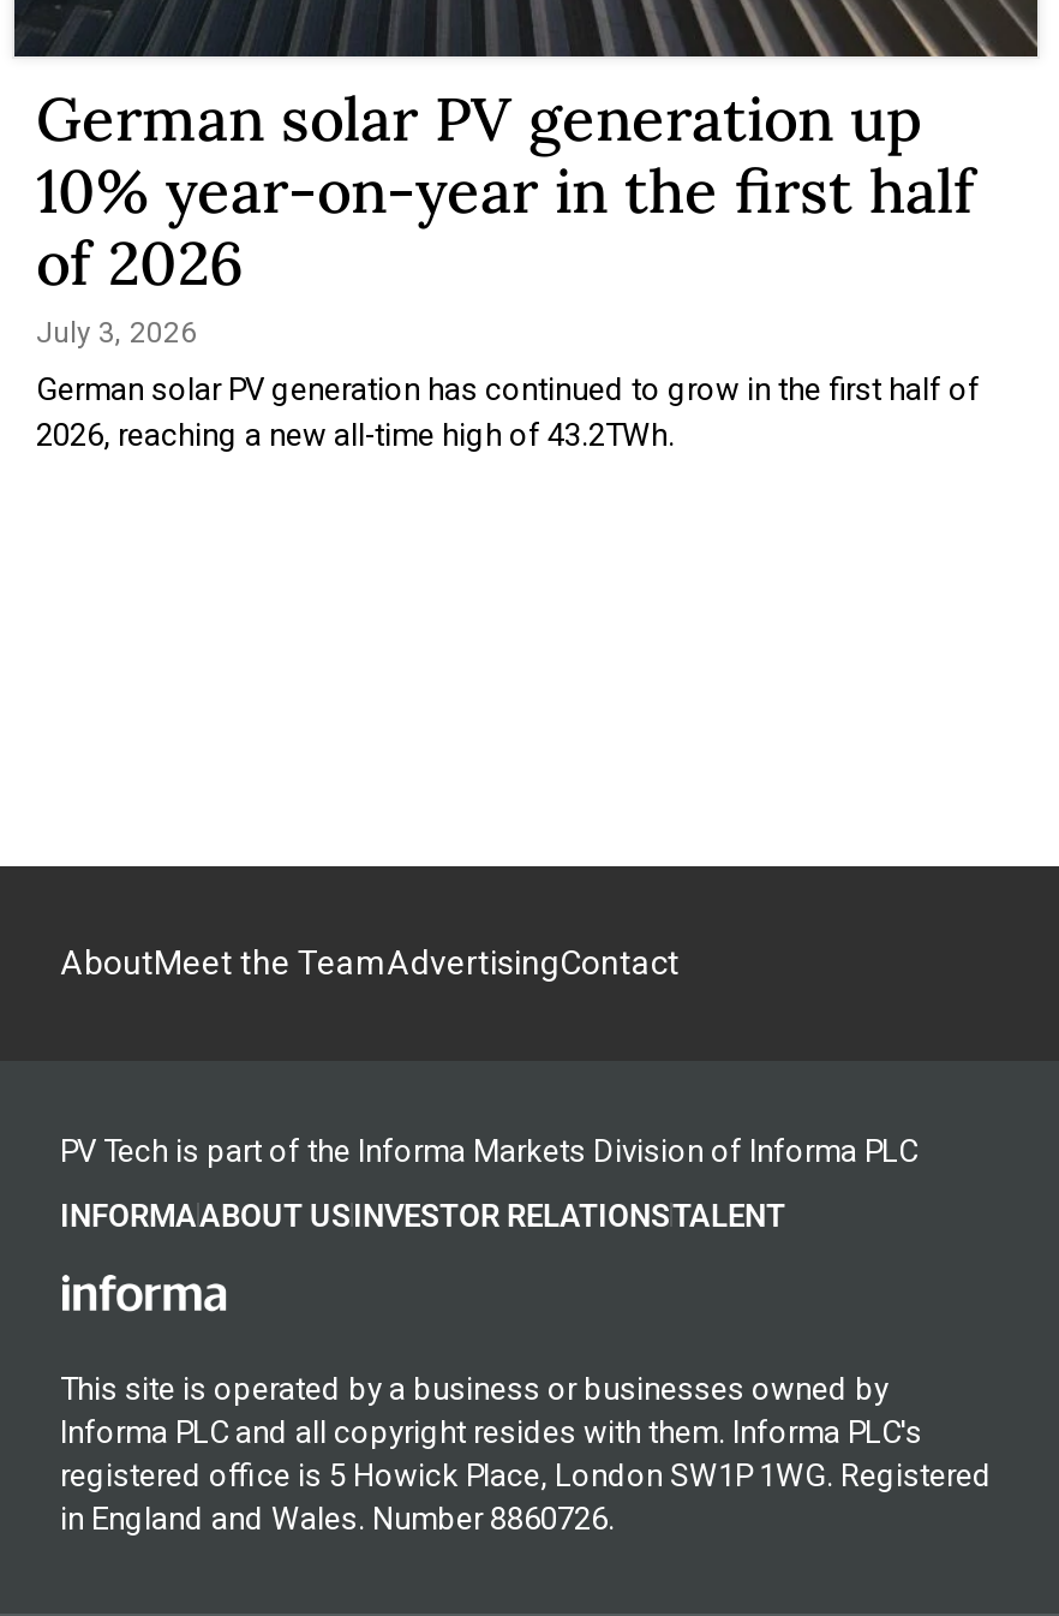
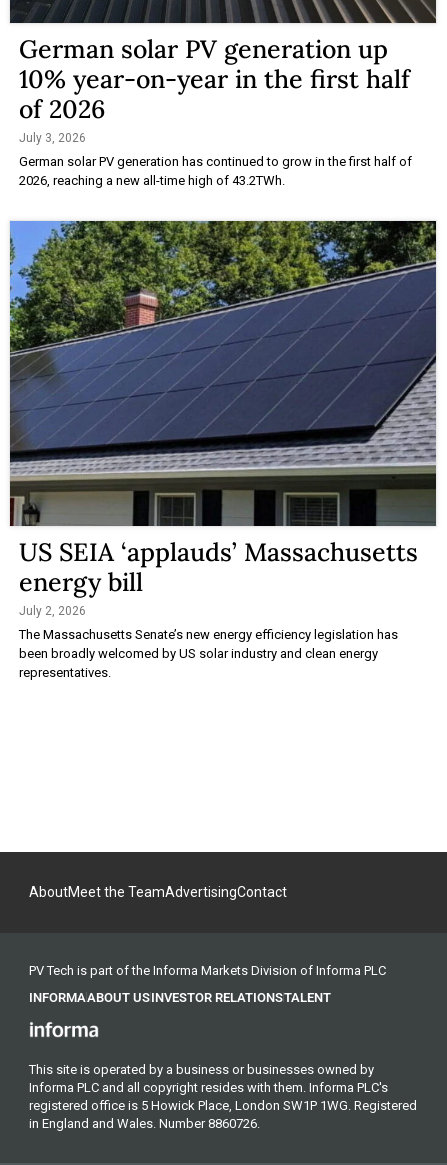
+ [image]
+ US SEIA ‘applauds’ Massachusetts
+ energy bill
+ July 2, 2026
+ The Massachusetts Senate’s new energy efficiency legislation has
+ been broadly welcomed by US solar industry and clean energy
+ representatives.
